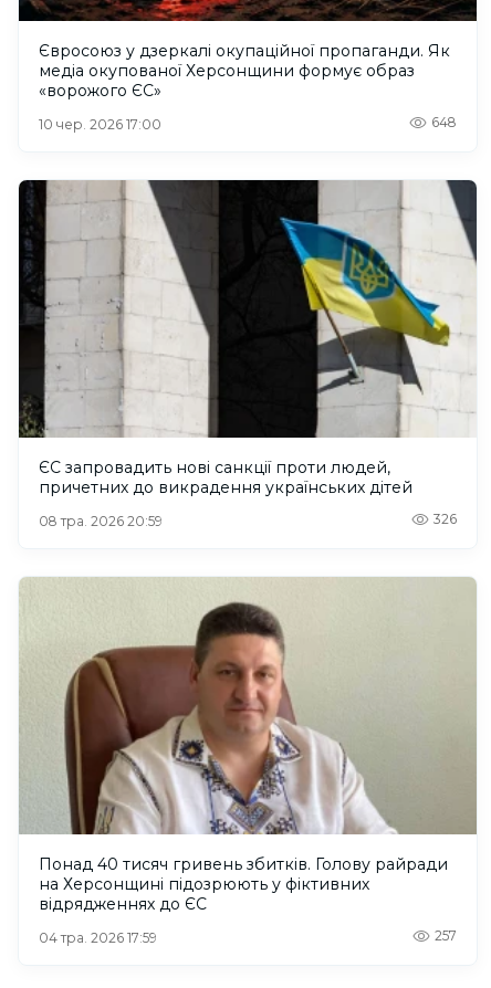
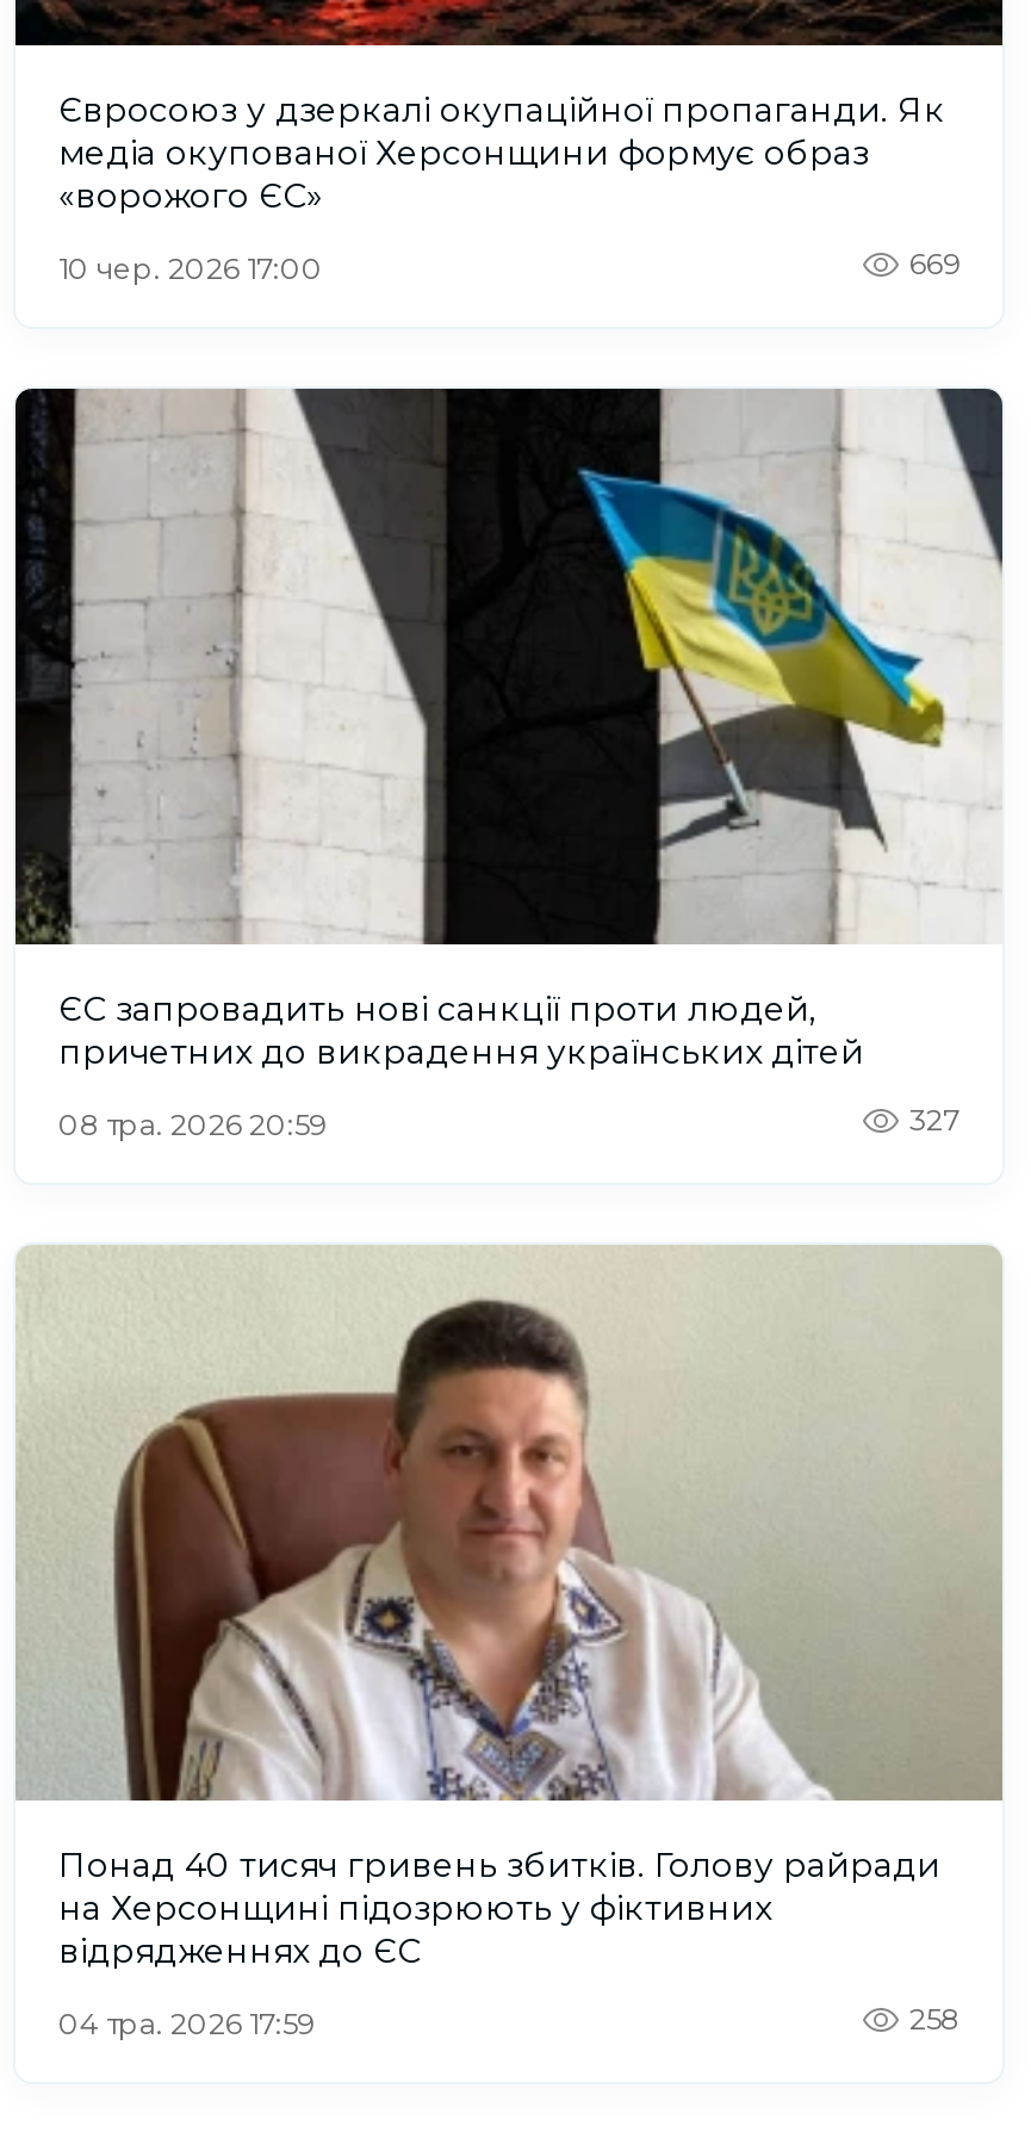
- 648
+ 669

- 326
+ 327

- 257
+ 258
